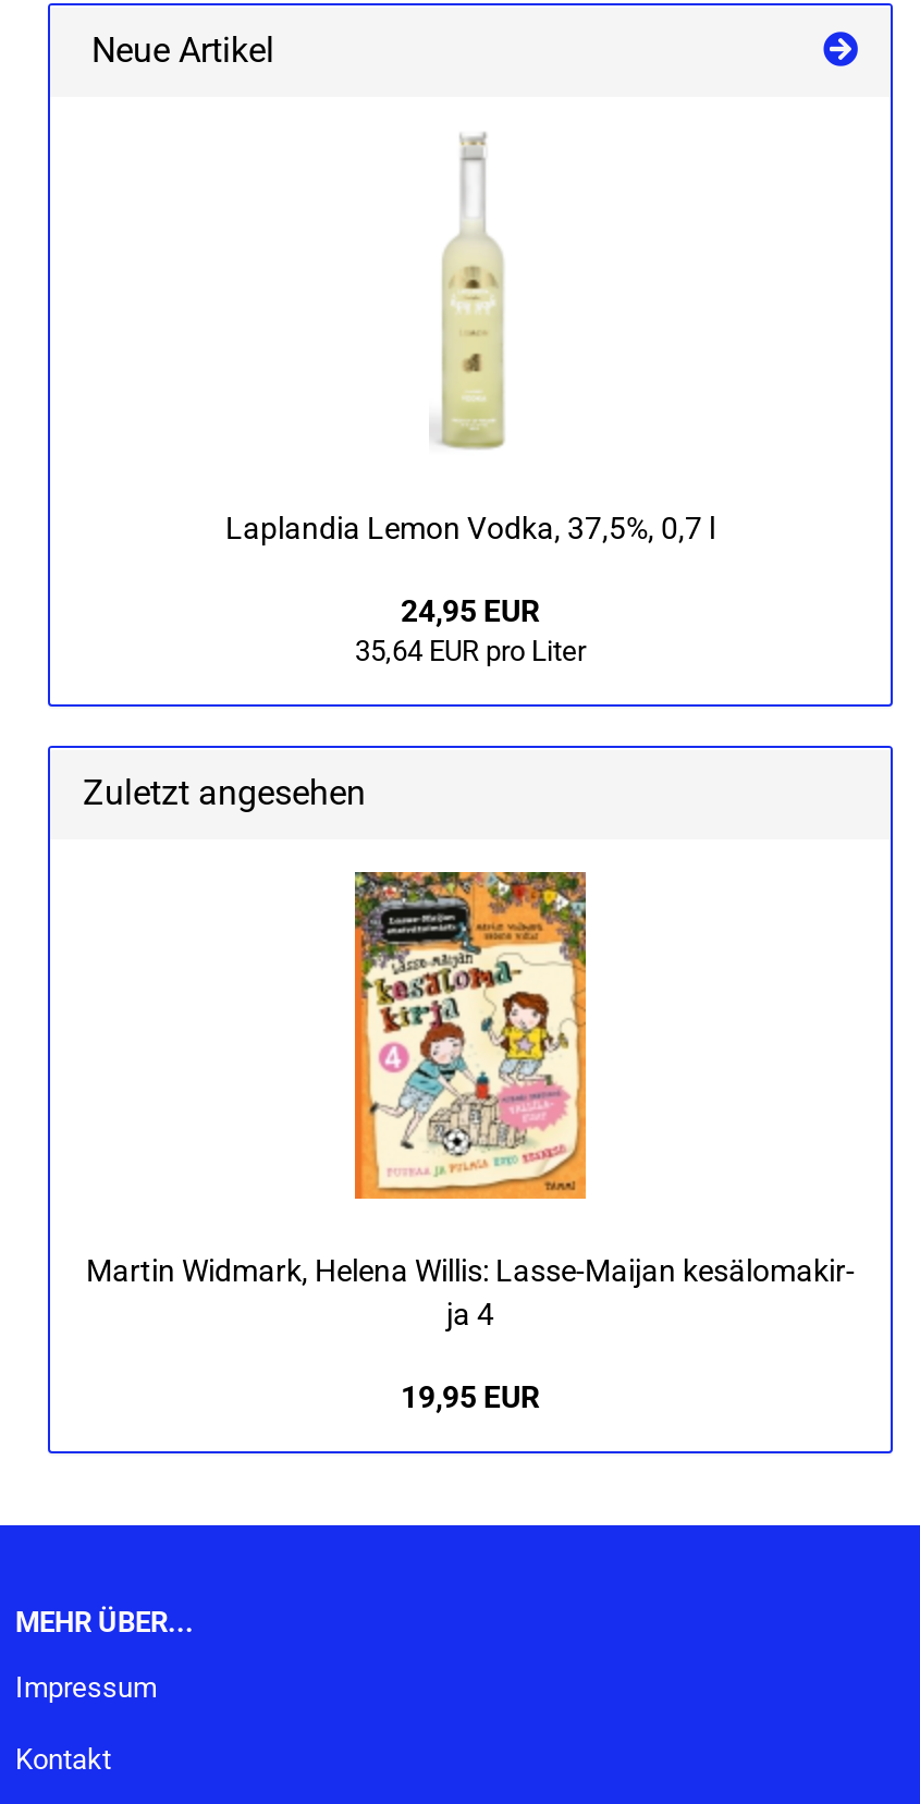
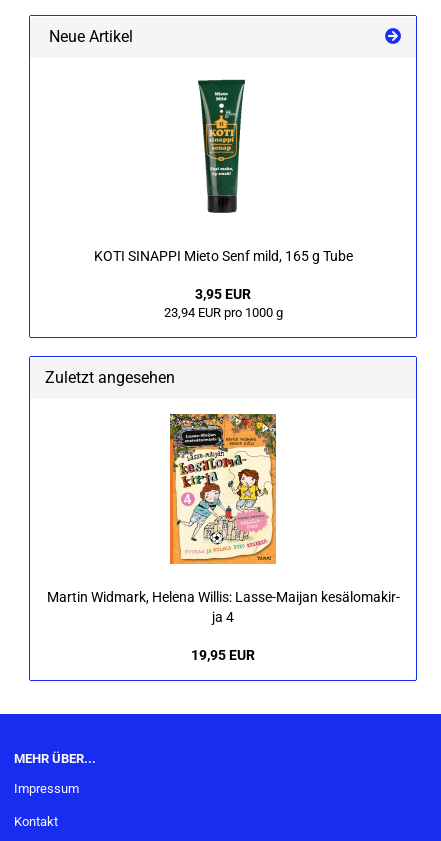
- [image]
- Laplandia Lemon Vodka, 37,5%, 0,7 l
+ [image]
+ KOTI SINAPPI Mieto Senf mild, 165 g Tube

- 24,95 EUR
- 35,64 EUR pro Liter
+ 3,95 EUR
+ 23,94 EUR pro 1000 g
